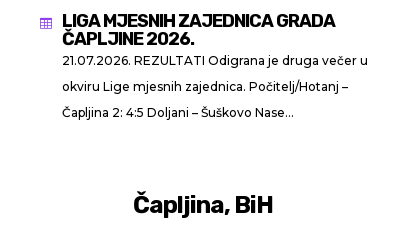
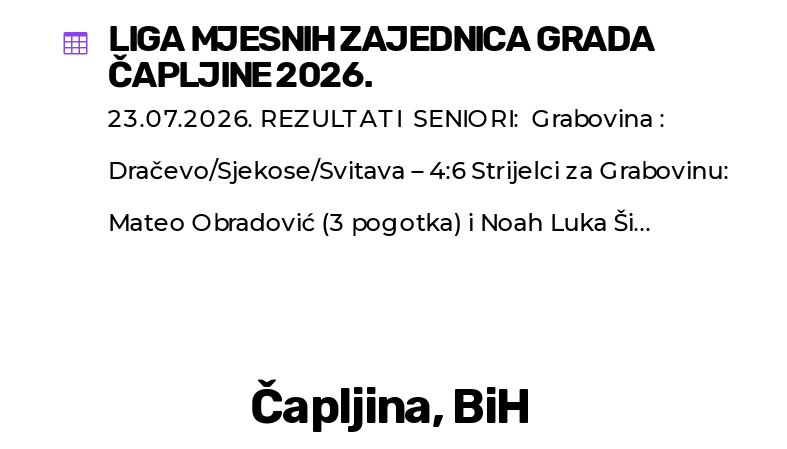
- 21.07.2026. REZULTATI Odigrana je druga večer u
+ 23.07.2026. REZULTATI SENIORI: Grabovina :

- okviru Lige mjesnih zajednica. Počitelj/Hotanj –
+ Dračevo/Sjekose/Svitava – 4:6 Strijelci za Grabovinu:

- Čapljina 2: 4:5 Doljani – Šuškovo Nase...
+ Mateo Obradović (3 pogotka) i Noah Luka Ši...
